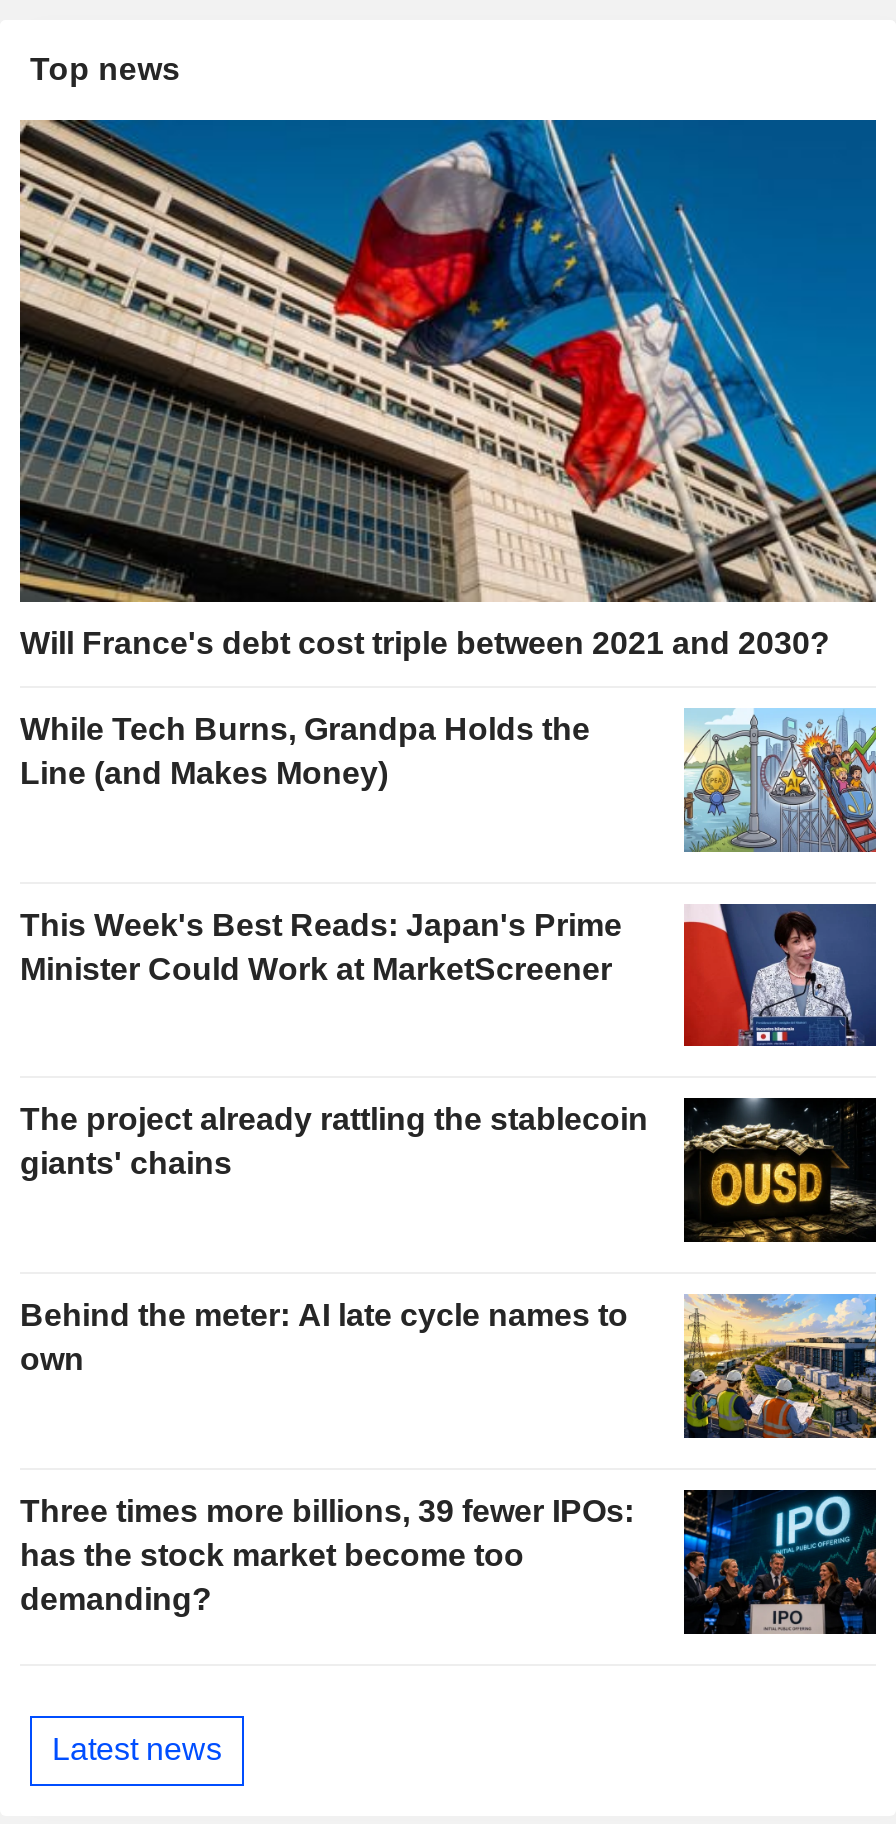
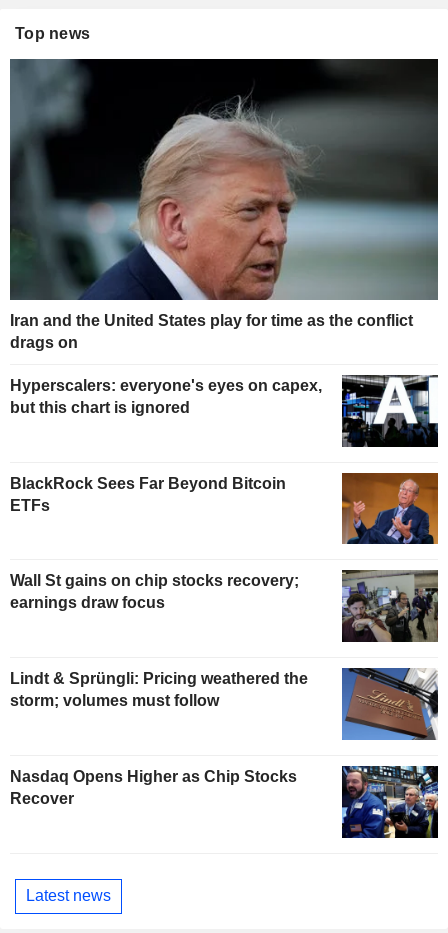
- [image]
- Will France's debt cost triple between 2021 and 2030?
+ [image]
+ Iran and the United States play for time as the conflict
+ drags on

- While Tech Burns, Grandpa Holds the
- Line (and Makes Money)
+ Hyperscalers: everyone's eyes on capex,
+ but this chart is ignored

- [image]
+ [image]

- This Week's Best Reads: Japan's Prime
- Minister Could Work at MarketScreener
+ BlackRock Sees Far Beyond Bitcoin
+ ETFs

- [image]
+ [image]

- The project already rattling the stablecoin
- giants' chains
+ Wall St gains on chip stocks recovery;
+ earnings draw focus

- [image]
+ [image]

- [image]
- Behind the meter: AI late cycle names to
- own
+ [image]
+ Lindt & Sprüngli: Pricing weathered the
+ storm; volumes must follow

- Three times more billions, 39 fewer IPOs:
- has the stock market become too
- demanding?
+ Nasdaq Opens Higher as Chip Stocks
+ Recover

- [image]
+ [image]
